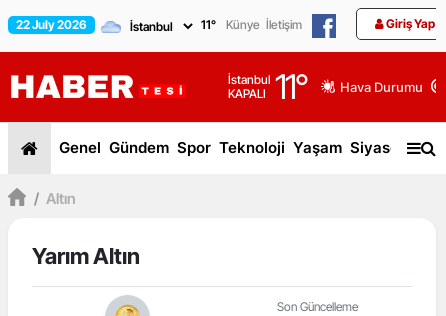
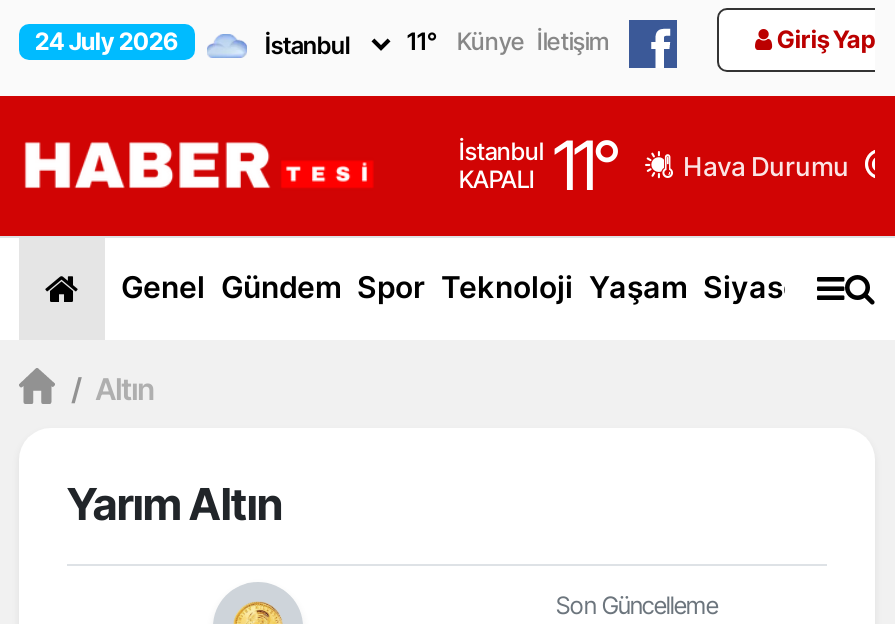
- 22 July 2026
+ 24 July 2026
